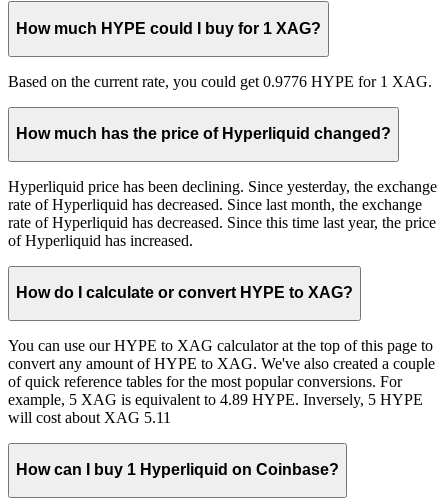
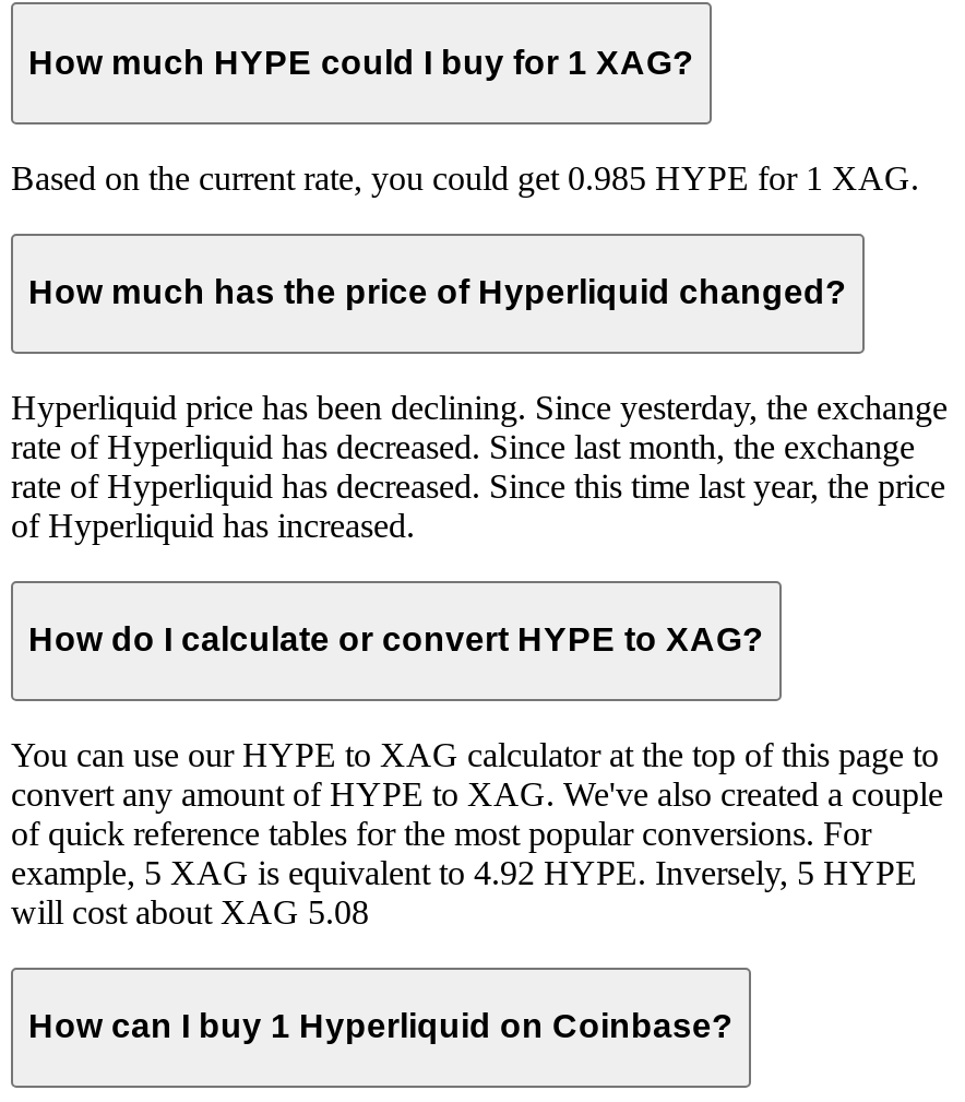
- Based on the current rate, you could get 0.9776 HYPE for 1 XAG.
+ Based on the current rate, you could get 0.985 HYPE for 1 XAG.

- example, 5 XAG is equivalent to 4.89 HYPE. Inversely, 5 HYPE
+ example, 5 XAG is equivalent to 4.92 HYPE. Inversely, 5 HYPE

- will cost about XAG 5.11
+ will cost about XAG 5.08
